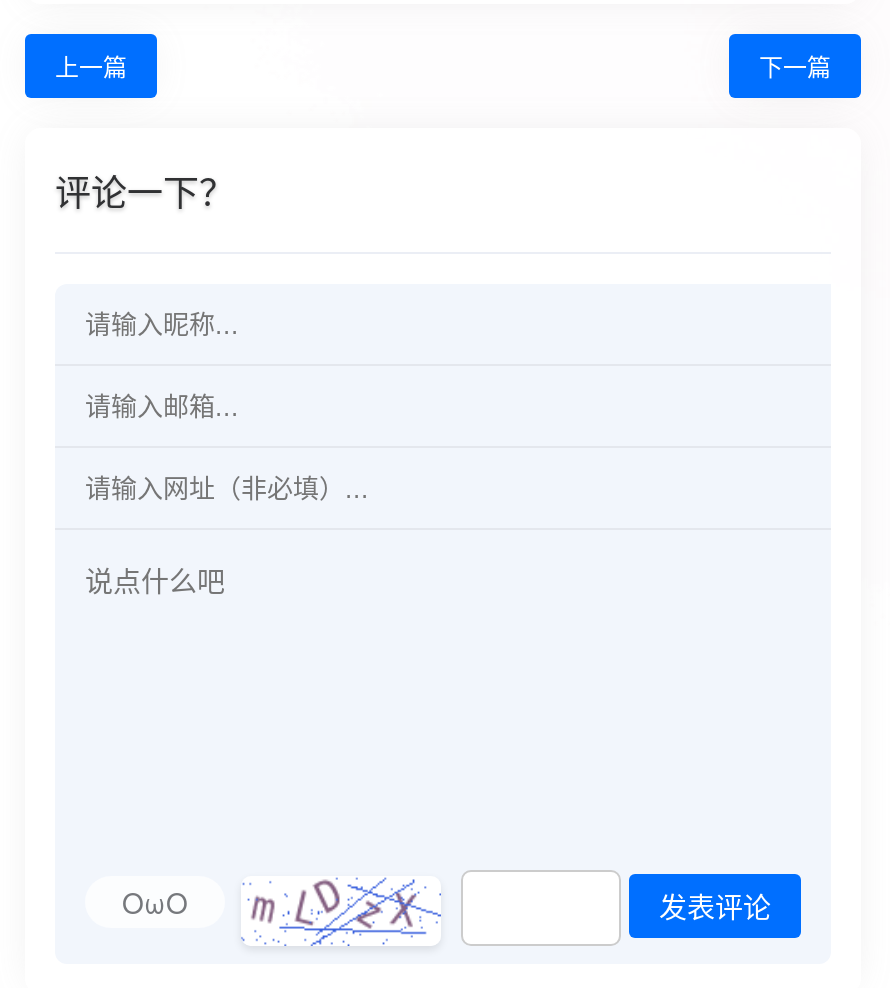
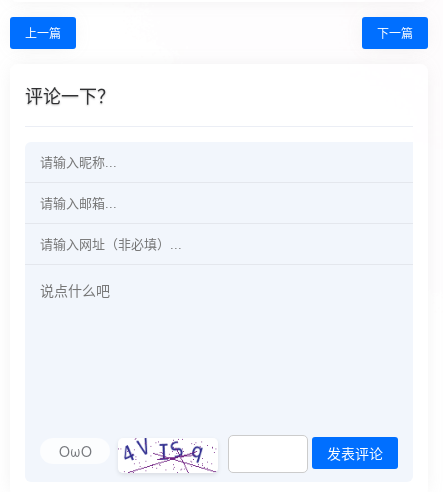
- [image]
+ [image]
